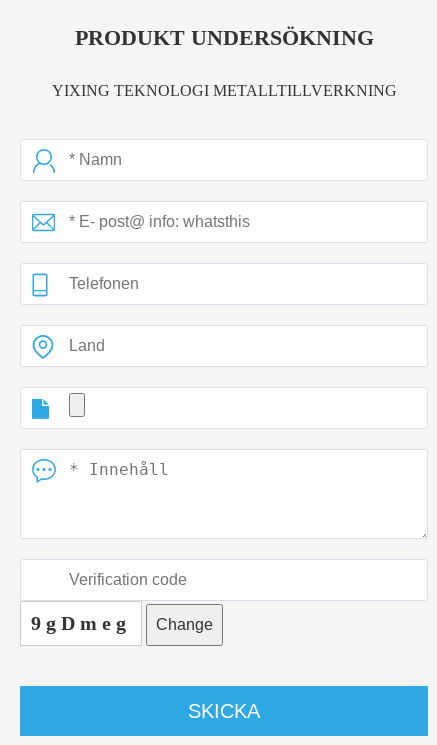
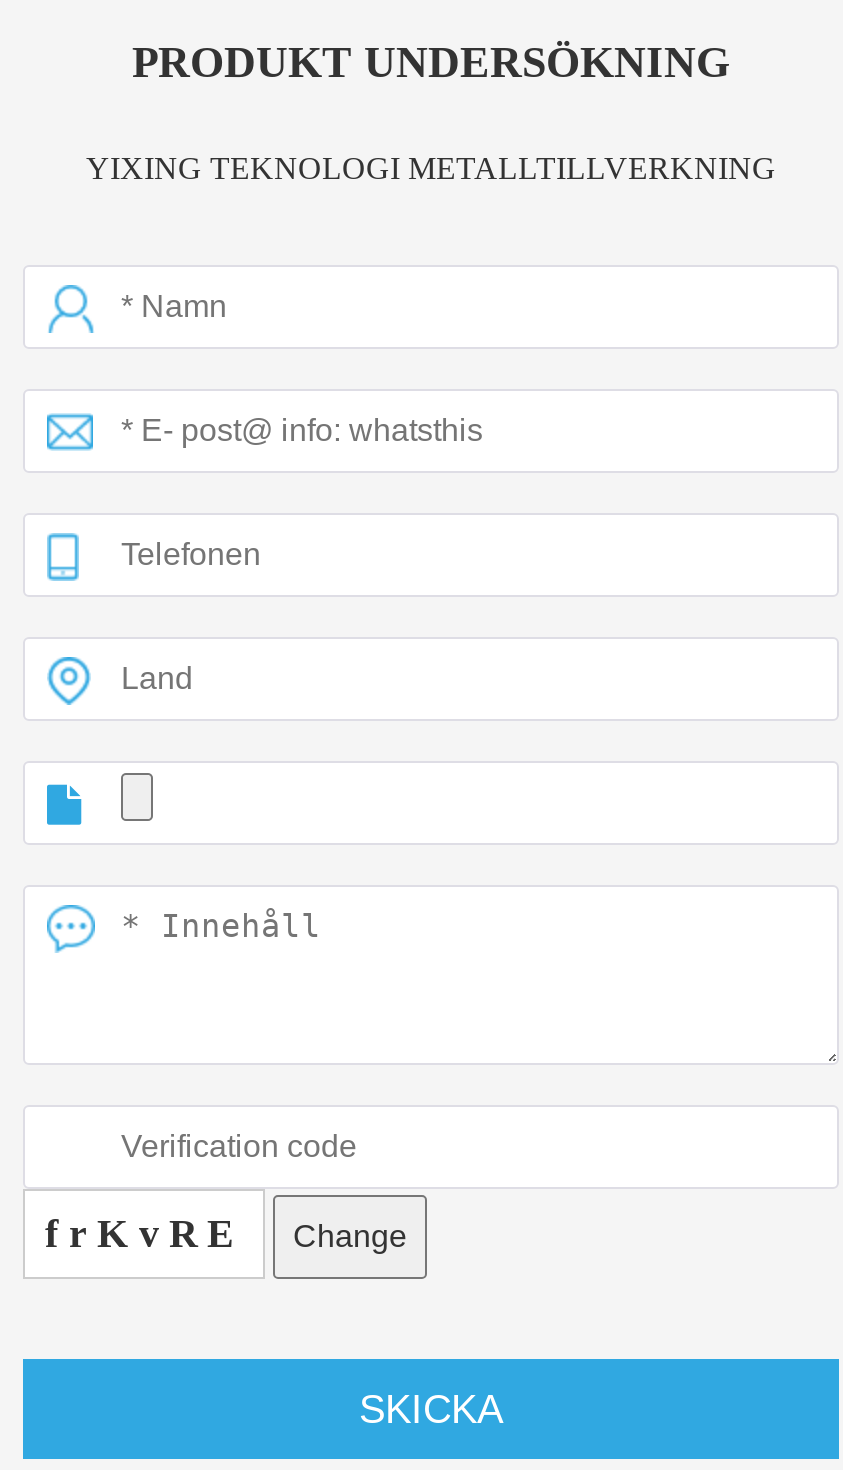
- 9gDmeg
+ frKvRE
